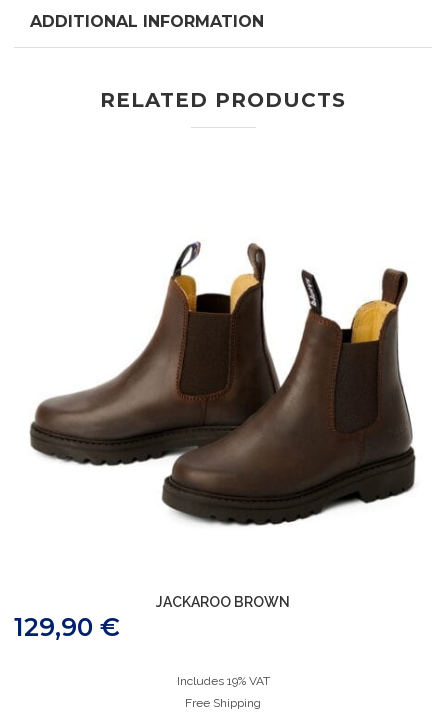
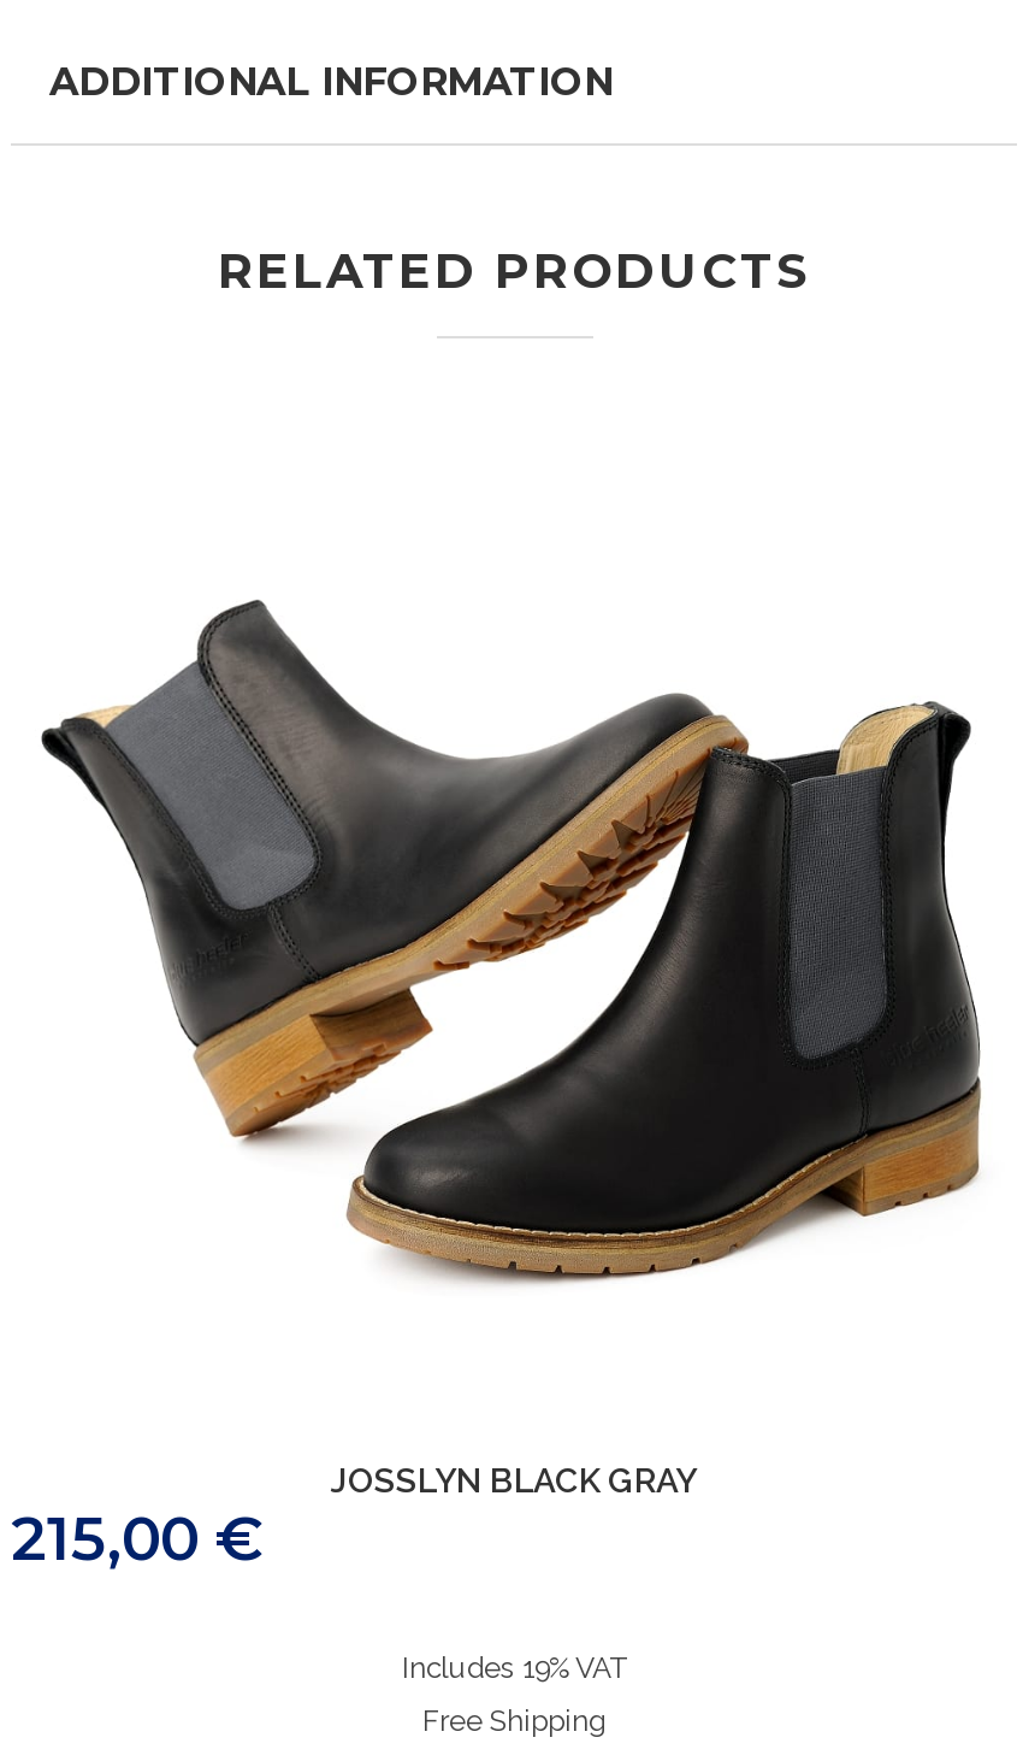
- [image]
+ [image]

- JACKAROO BROWN
- 129,90 €
+ JOSSLYN BLACK GRAY
+ 215,00 €
